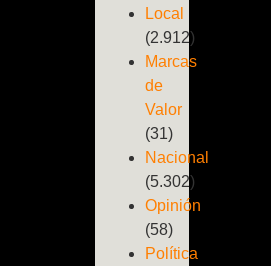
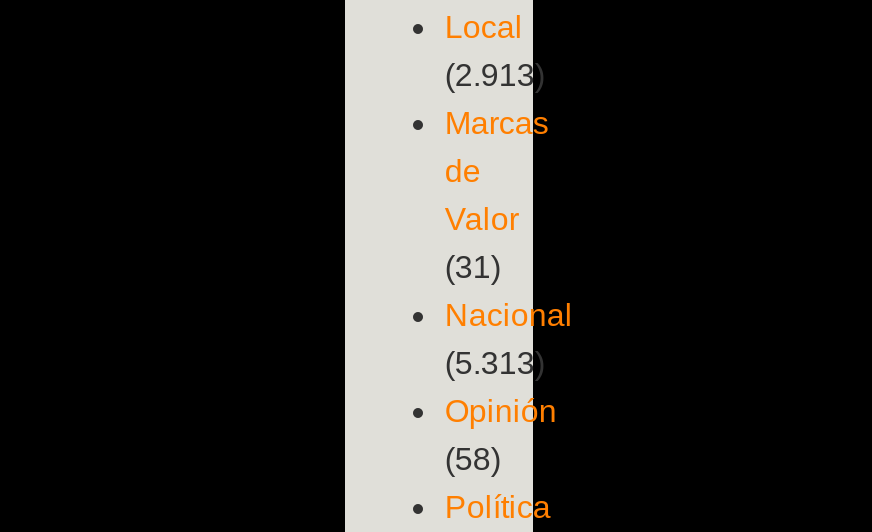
- (2.912)
+ (2.913)

- (5.302)
+ (5.313)
